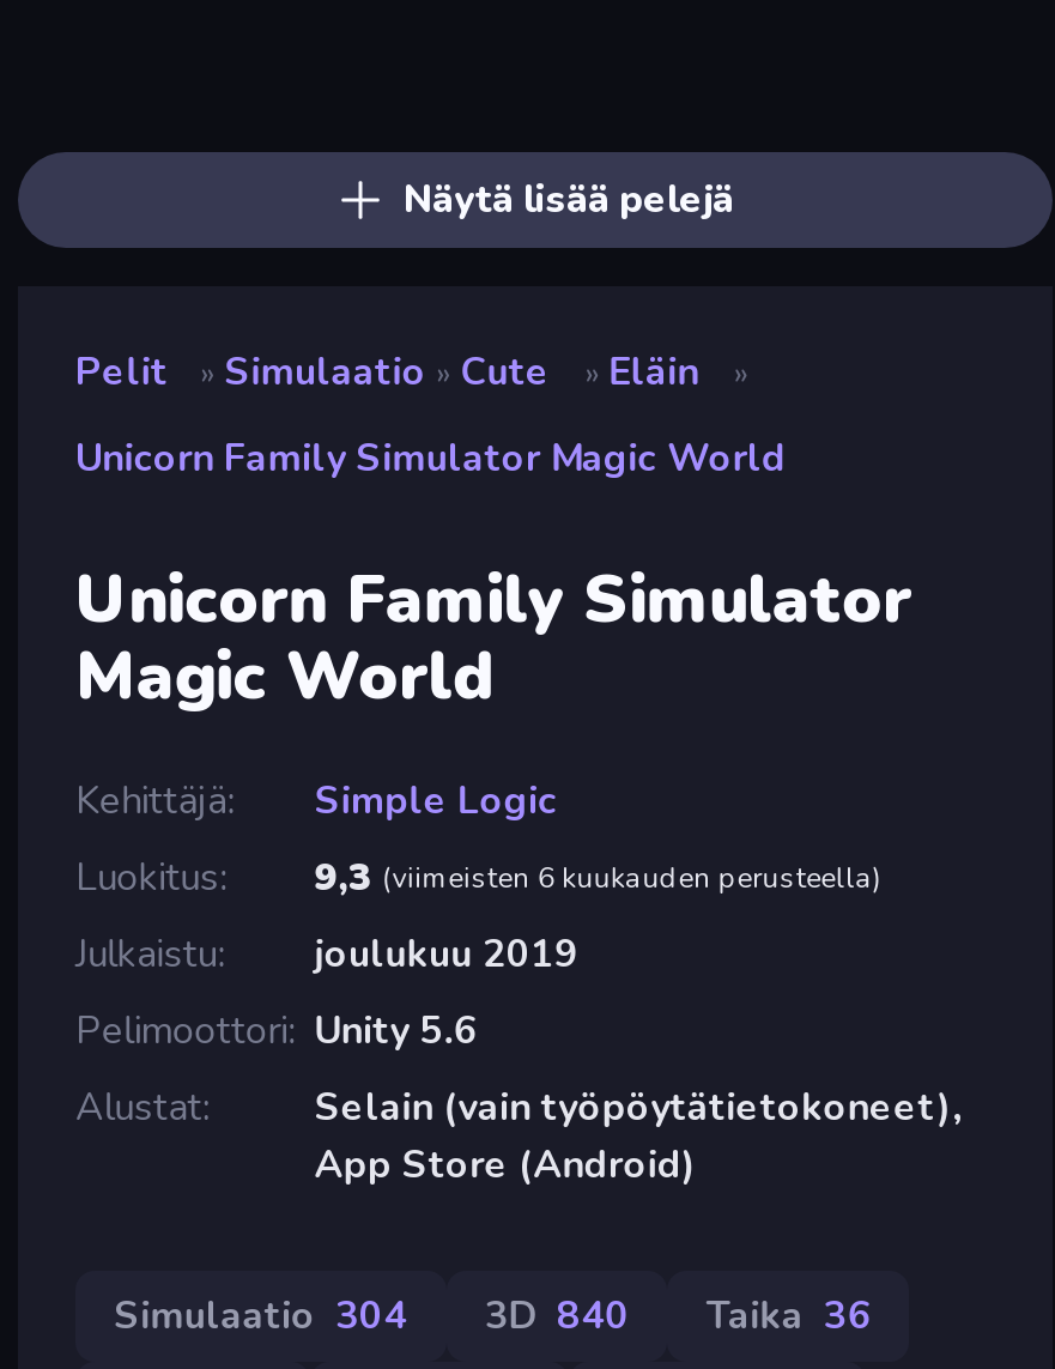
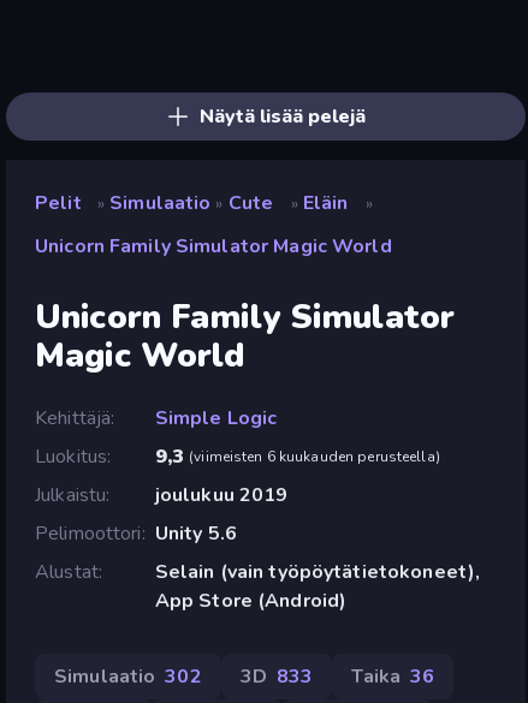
- Simulaatio 304
+ Simulaatio 302

- 3D 840
+ 3D 833
